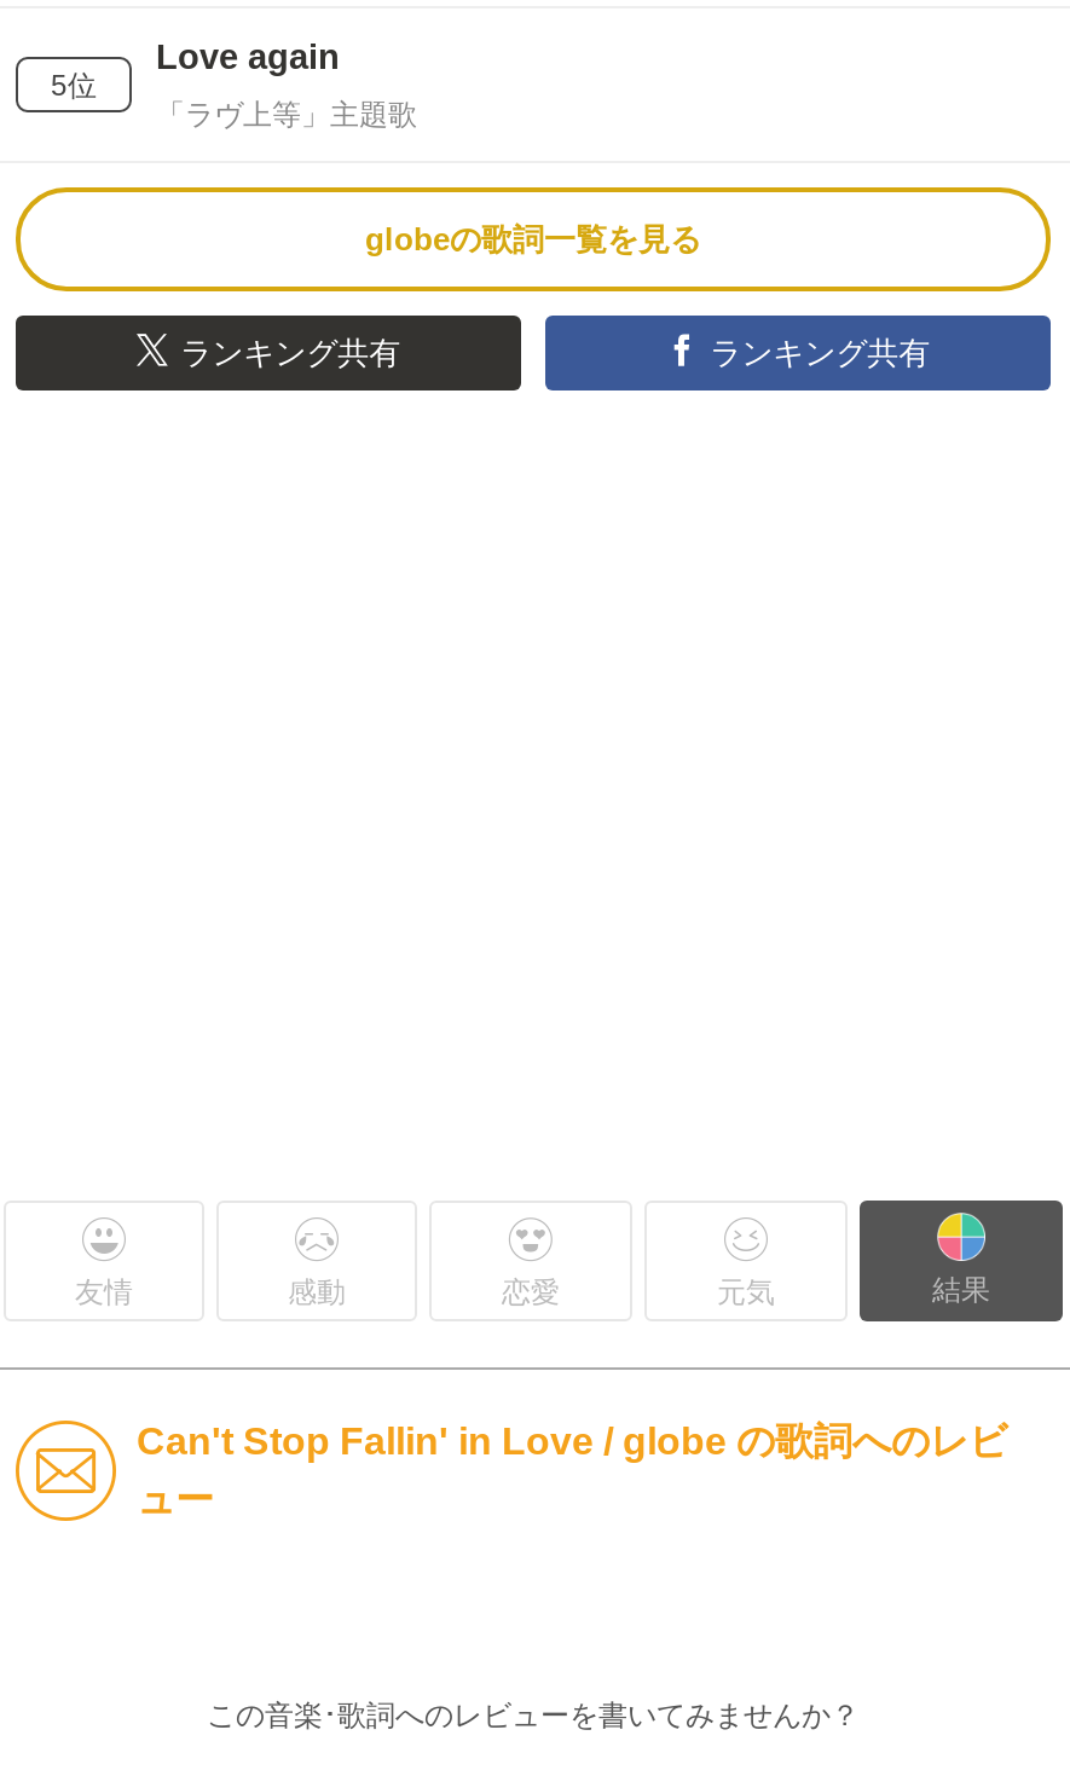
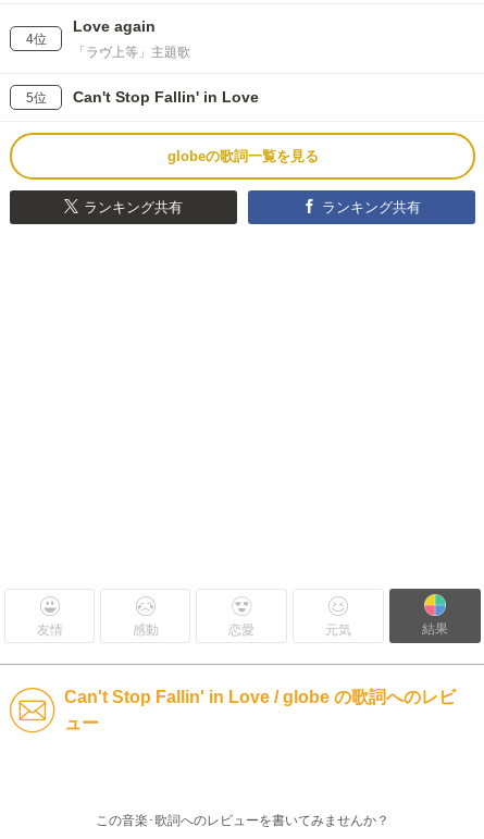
- 5位
+ 4位

+ 5位
+ Can't Stop Fallin' in Love
